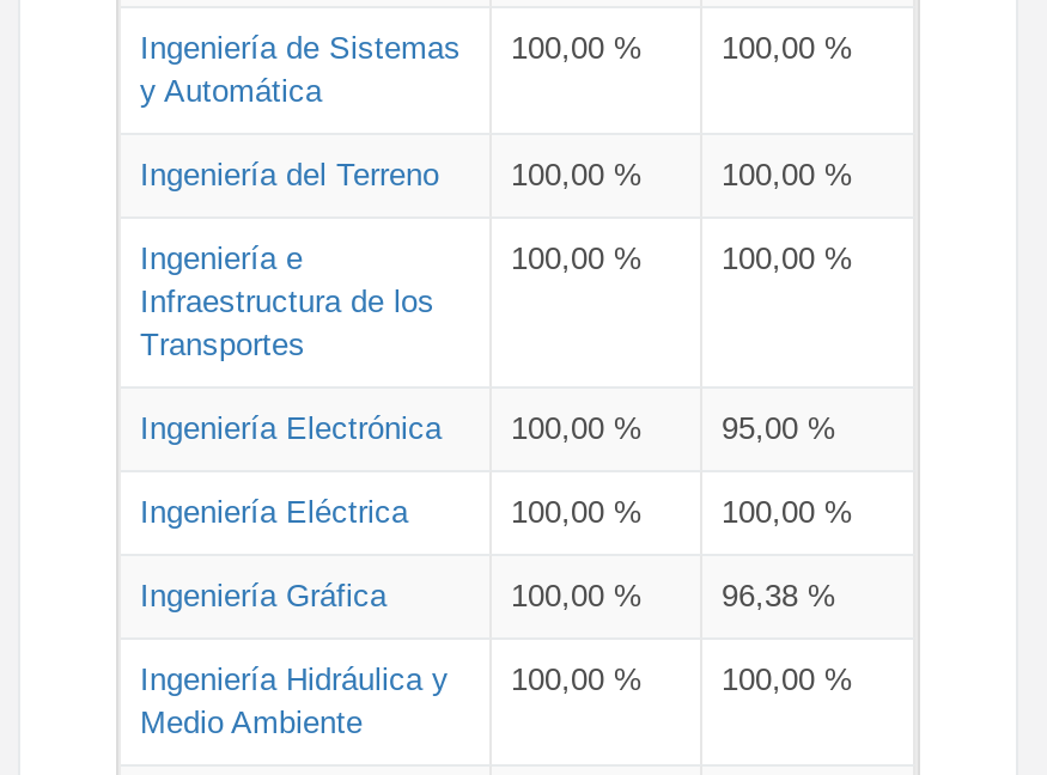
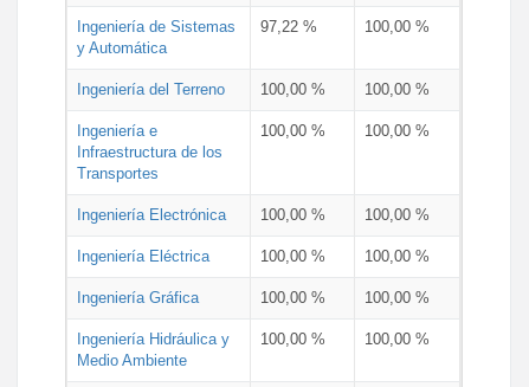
- Ingeniería de Sistemas 100,00 %
+ Ingeniería de Sistemas 97,22 %

- 95,00 %
+ 100,00 %

- 96,38 %
+ 100,00 %
